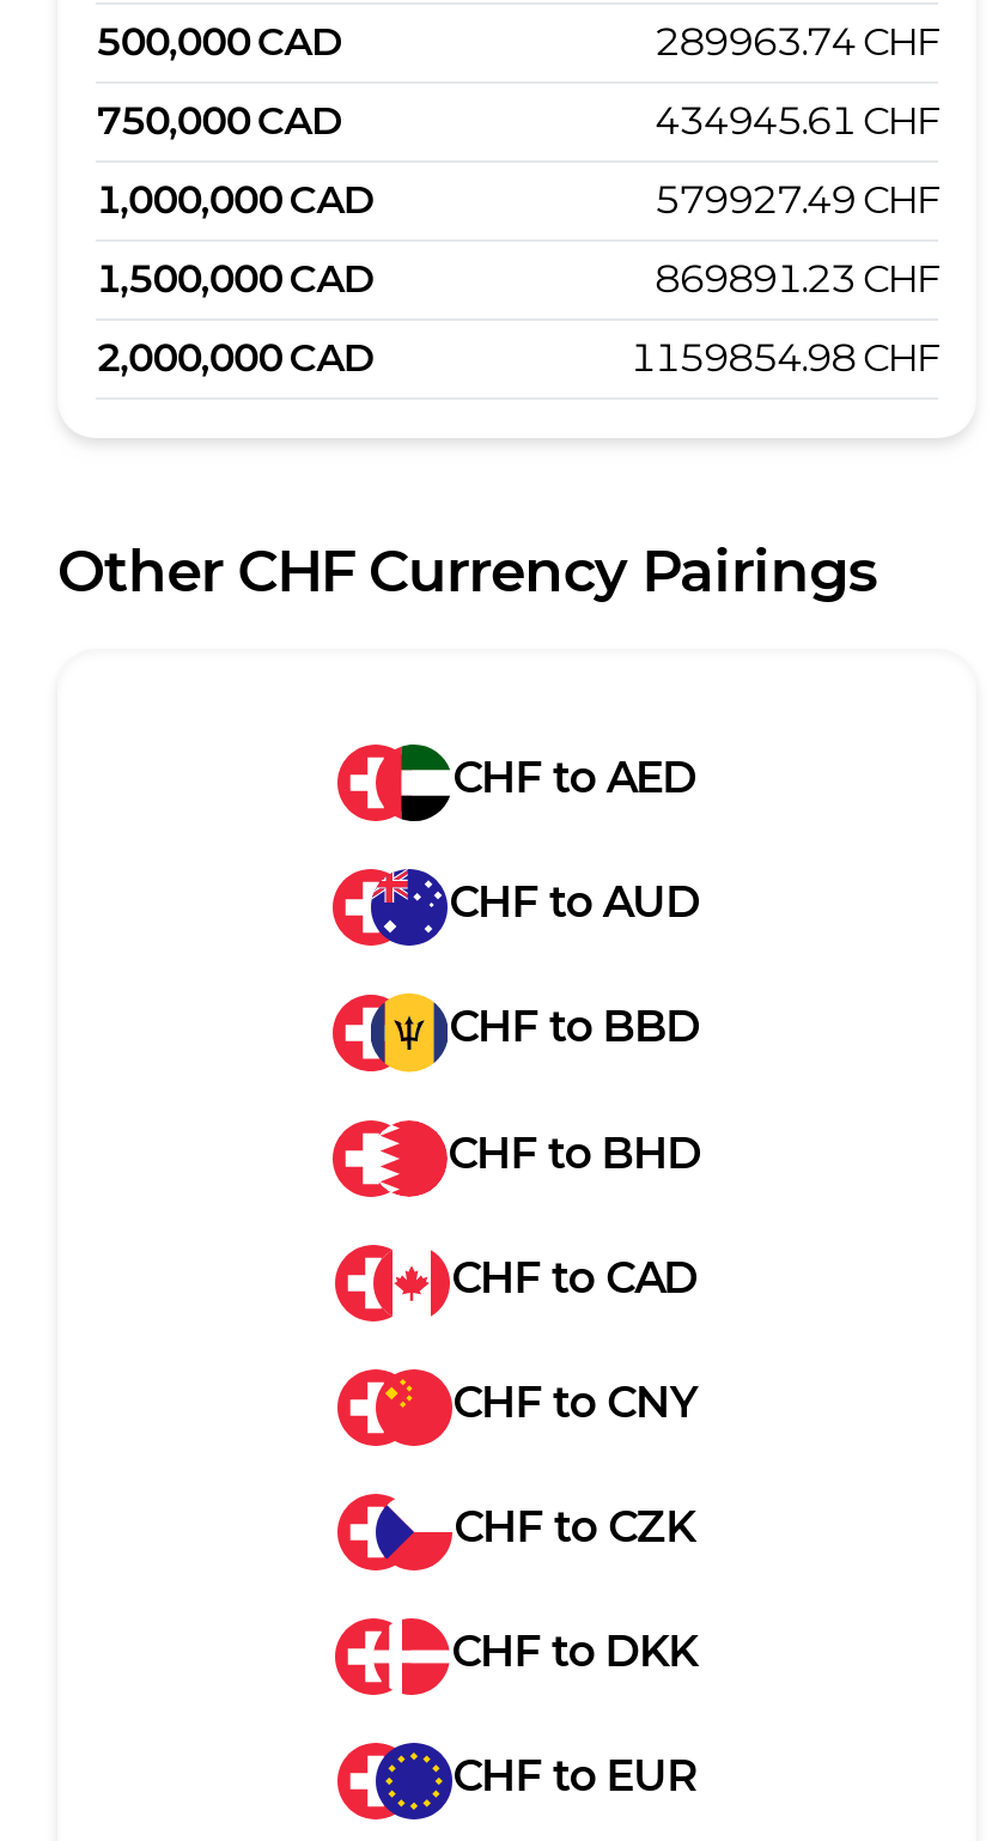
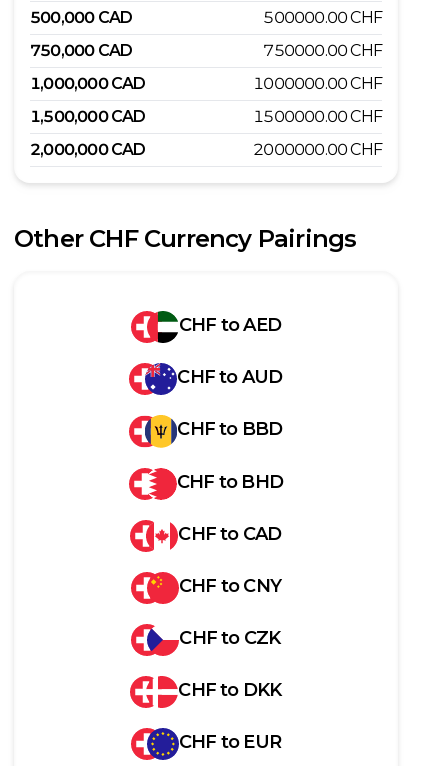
- 289963.74 CHF
+ 500000.00 CHF

- 434945.61 CHF
+ 750000.00 CHF

- 579927.49 CHF
+ 1000000.00 CHF

- 869891.23 CHF
+ 1500000.00 CHF

- 1159854.98 CHF
+ 2000000.00 CHF
